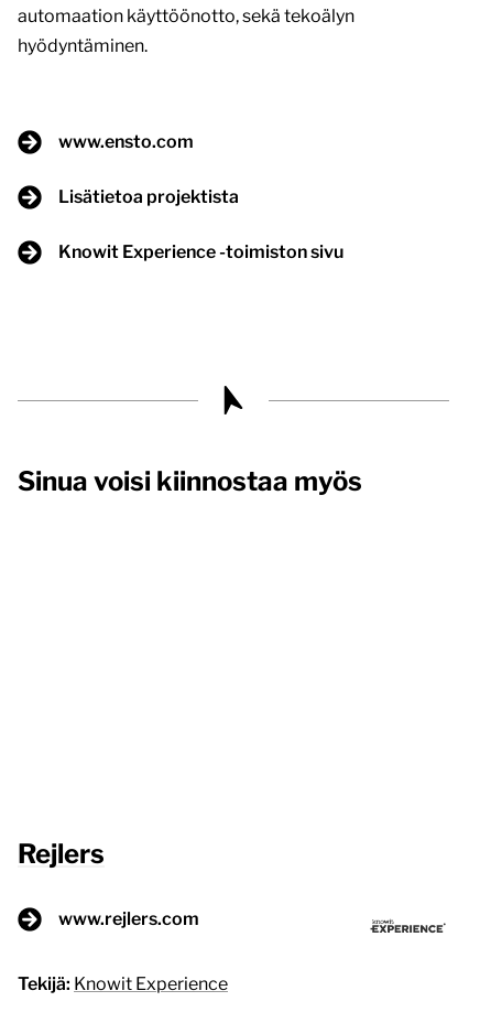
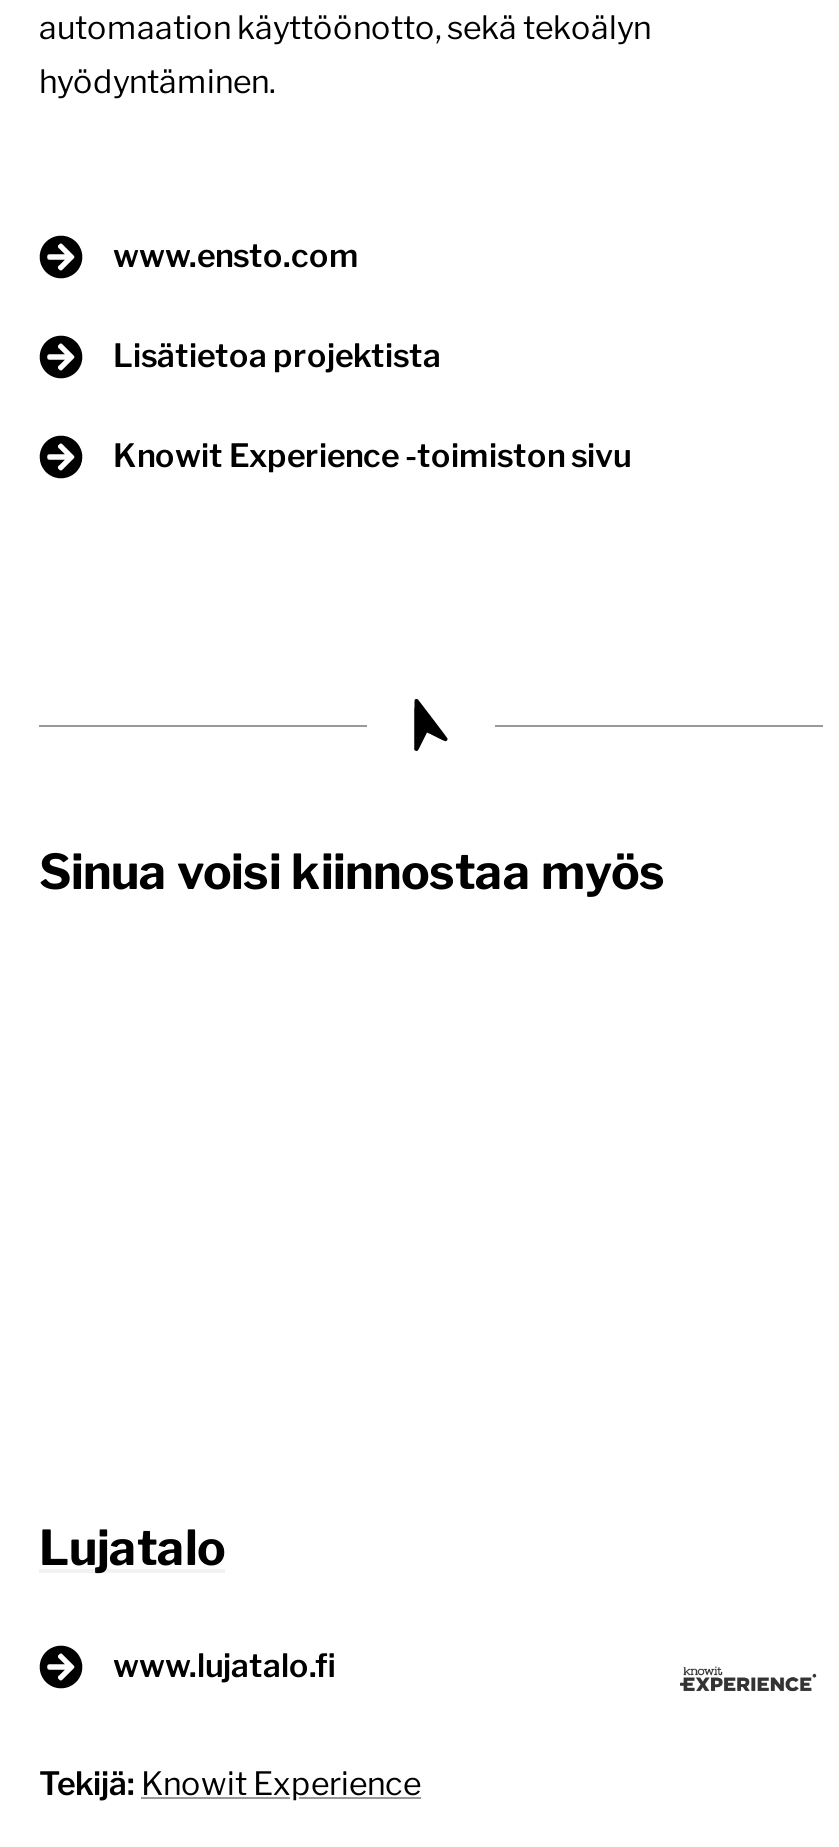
- Rejlers
+ Lujatalo

- www.rejlers.com
+ www.lujatalo.fi
